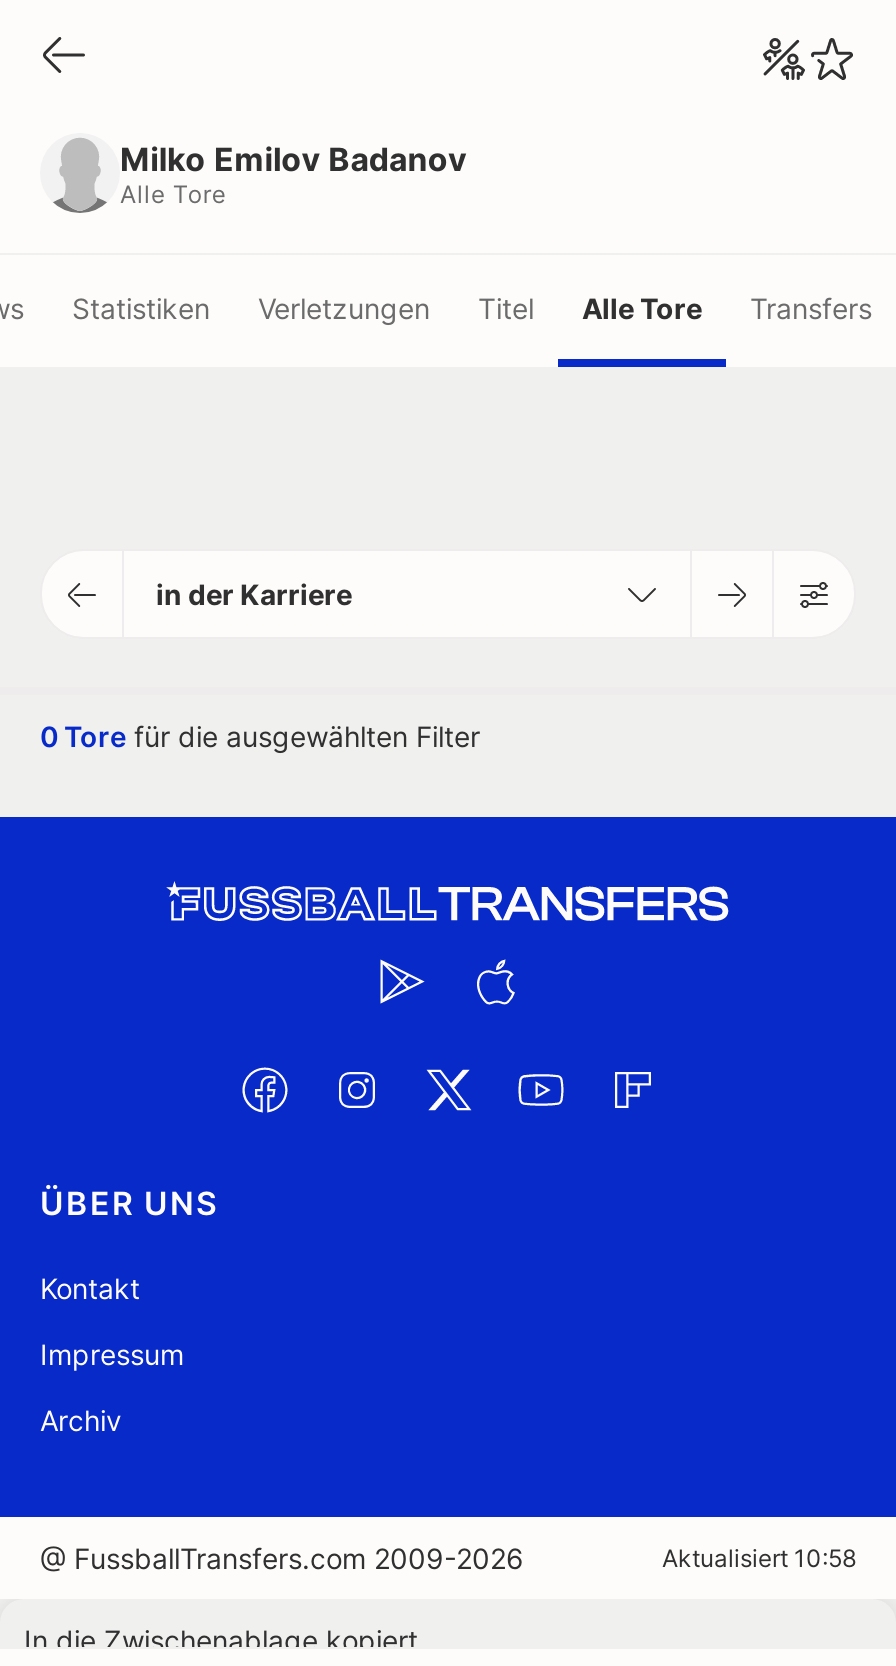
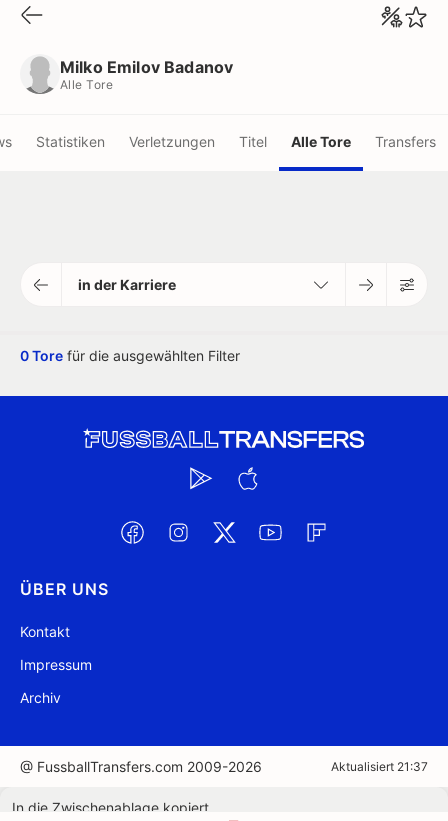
- Aktualisiert 10:58
+ Aktualisiert 21:37
